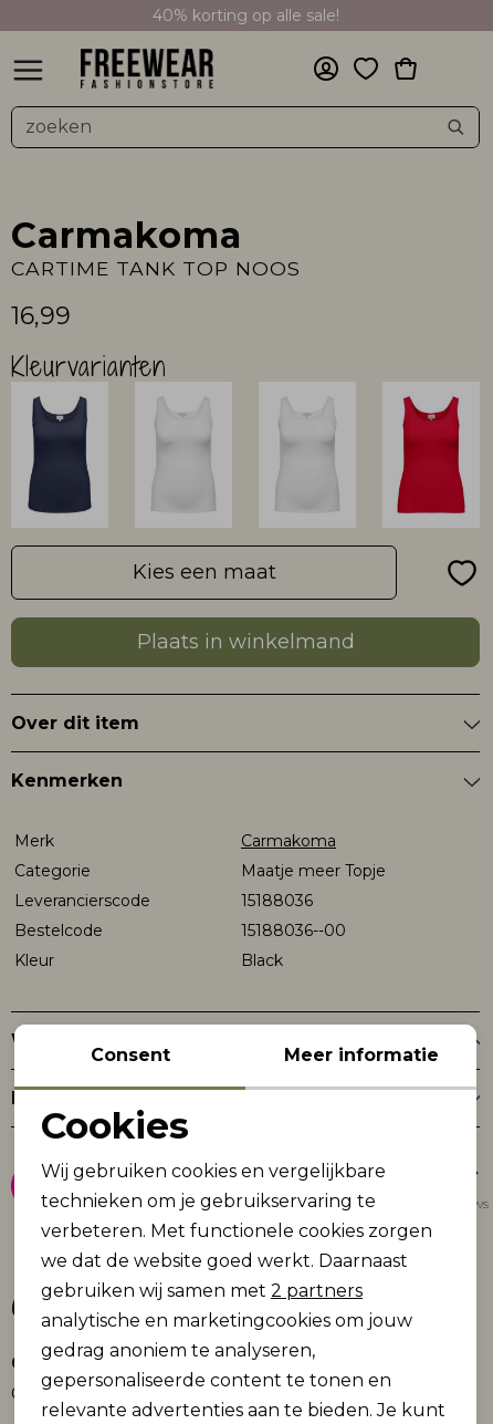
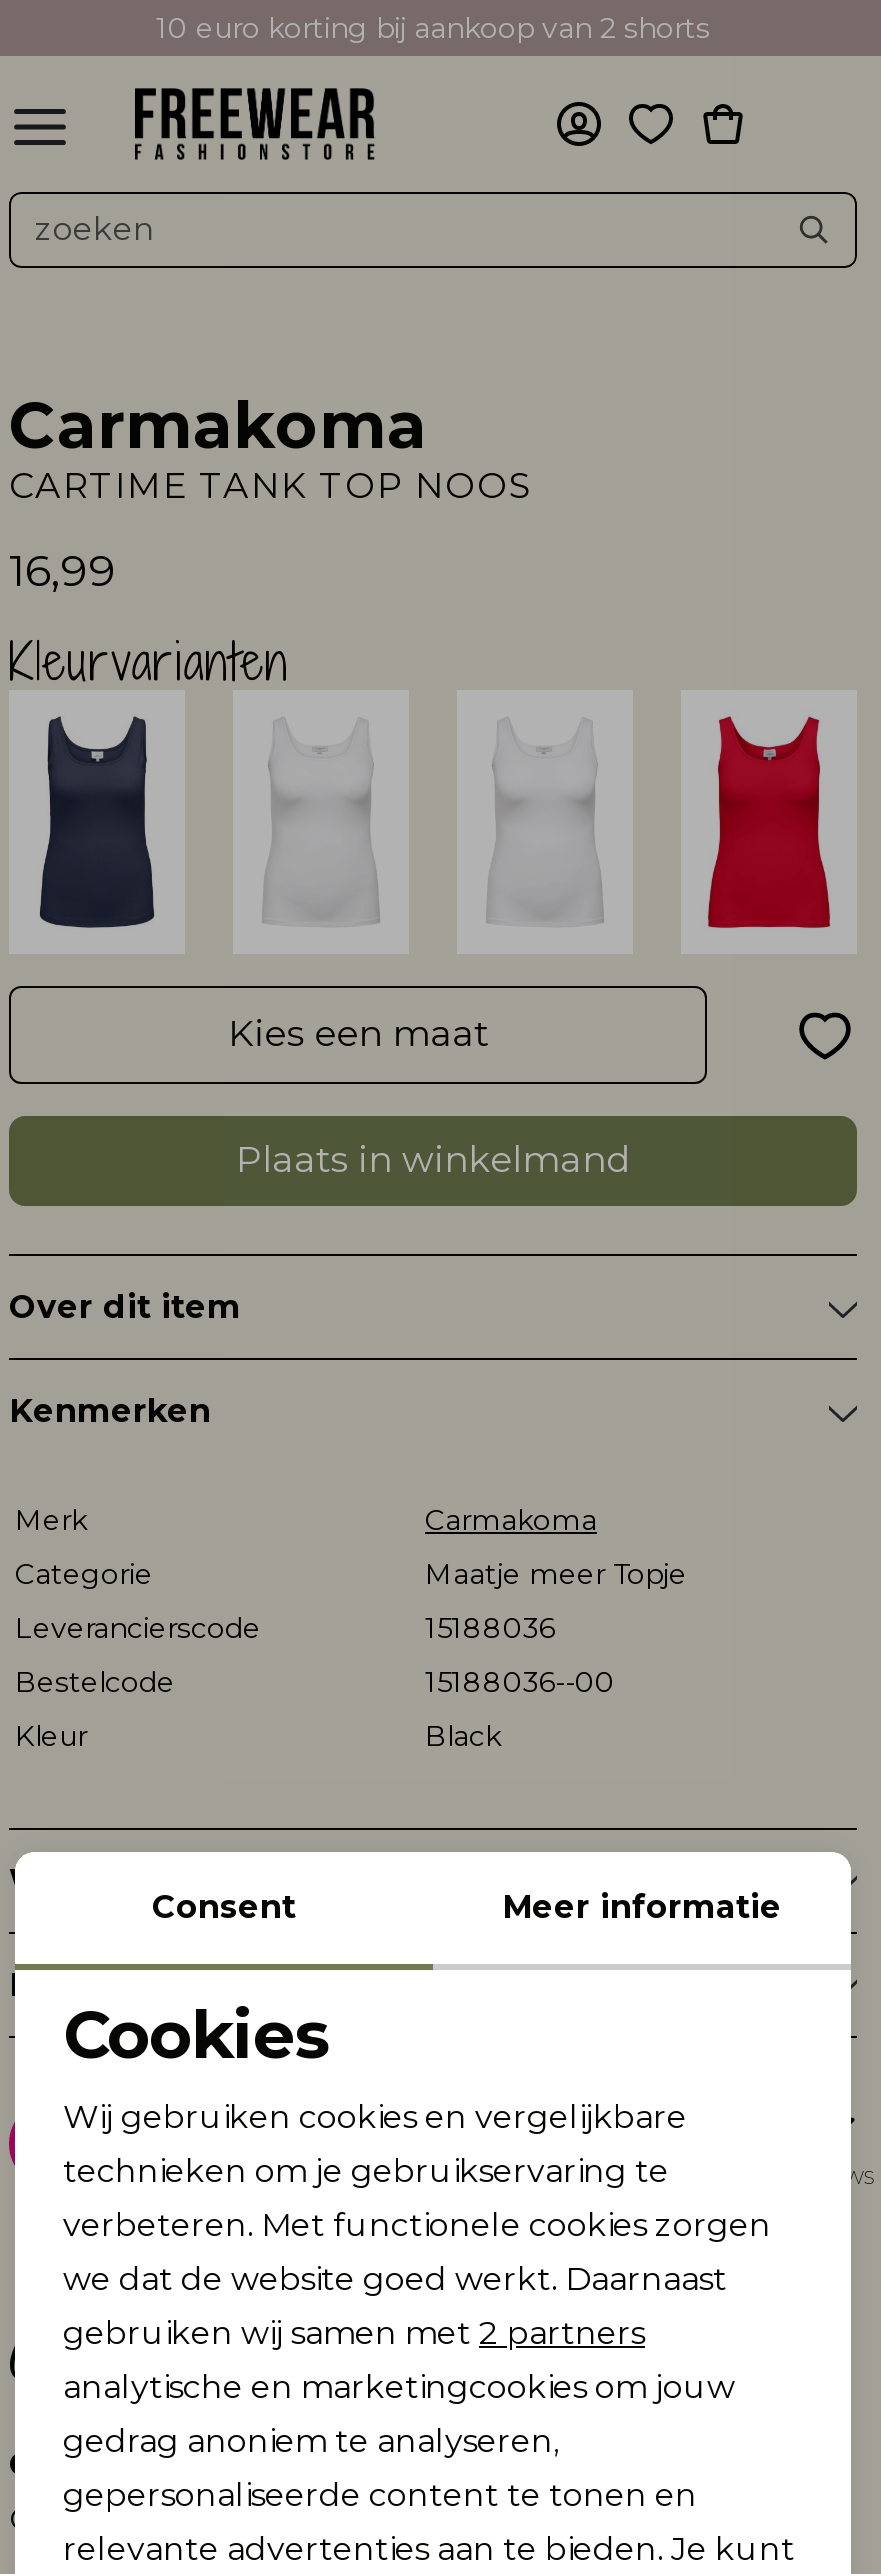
- 40% korting op alle sale!
+ 10 euro korting bij aankoop van 2 shorts
